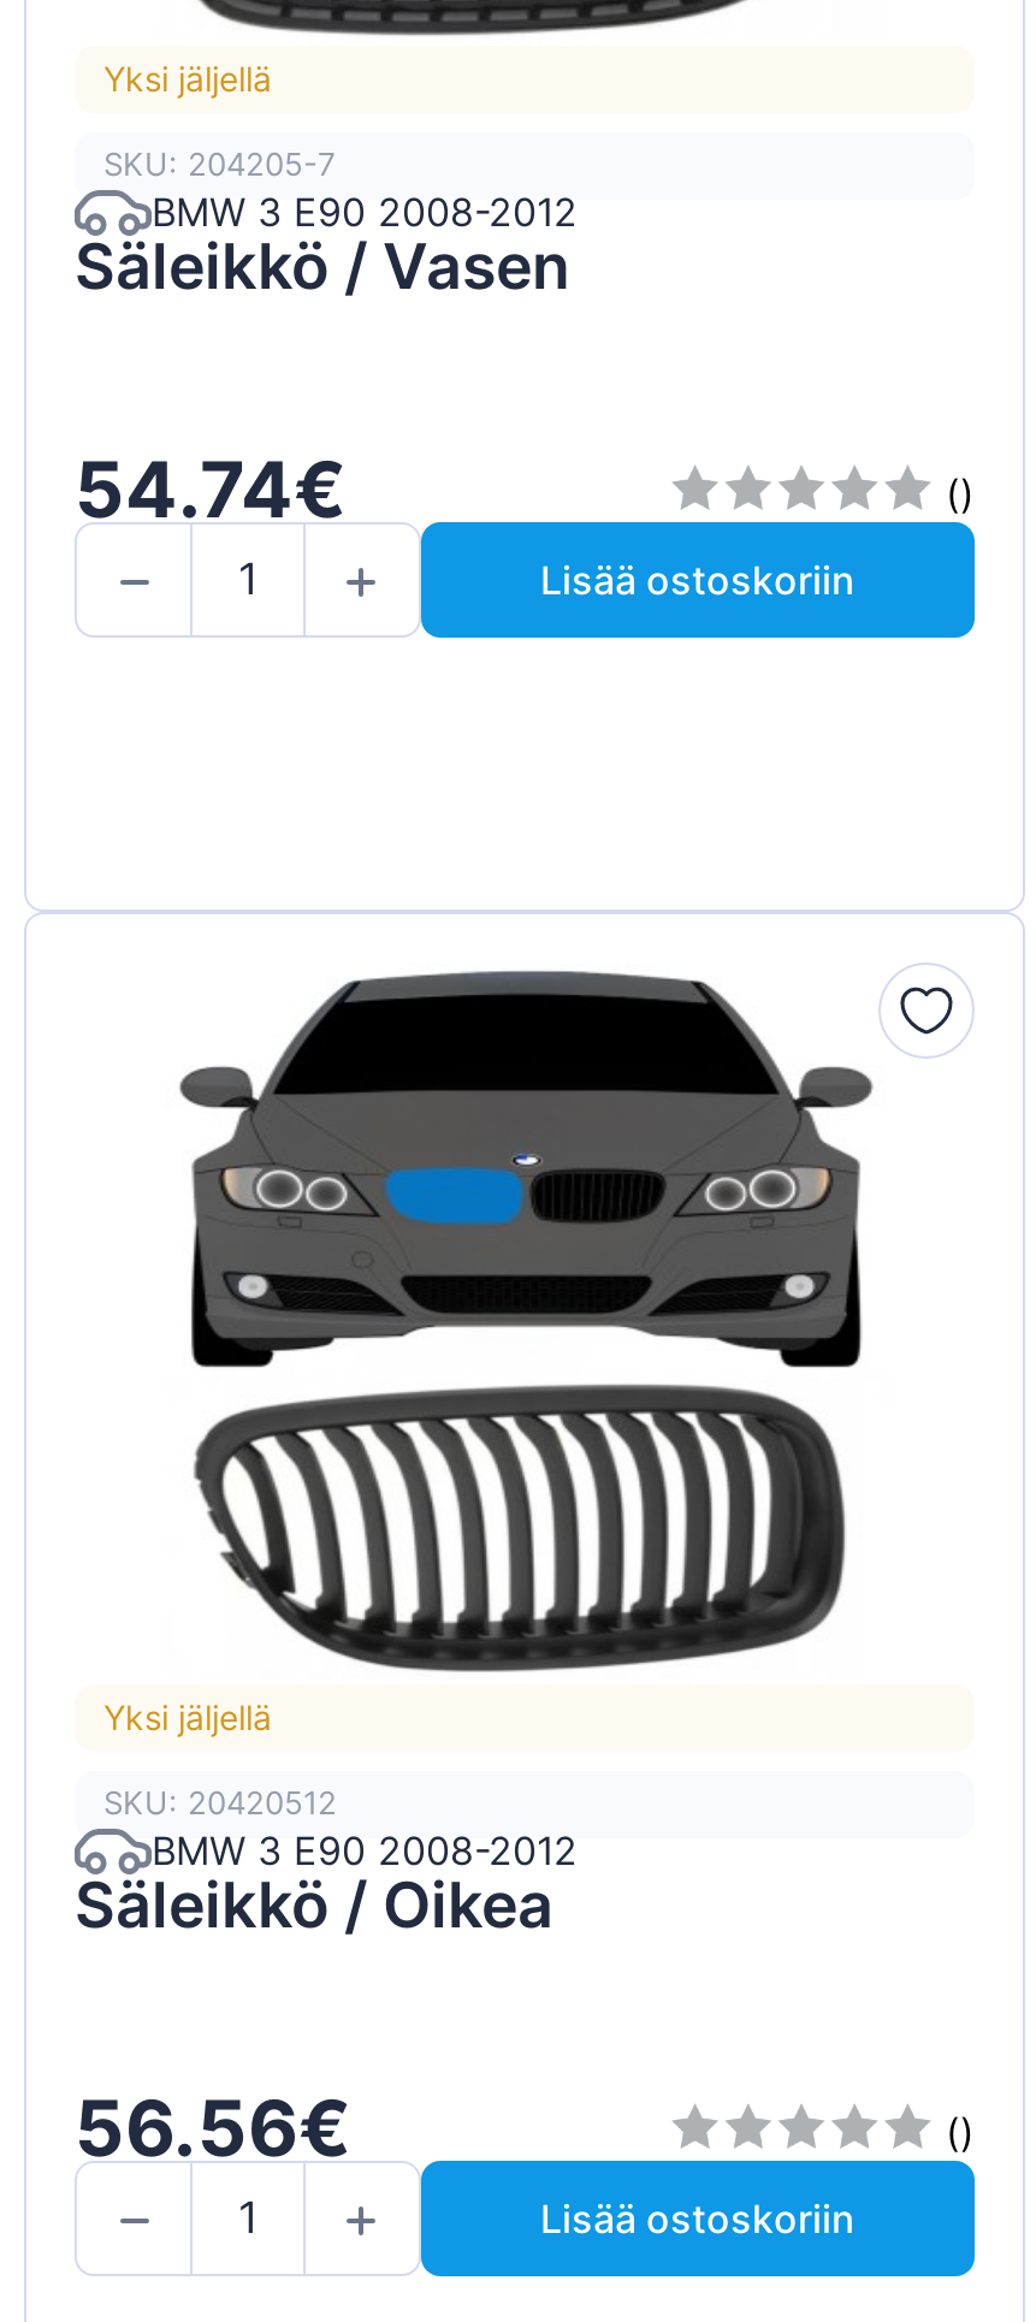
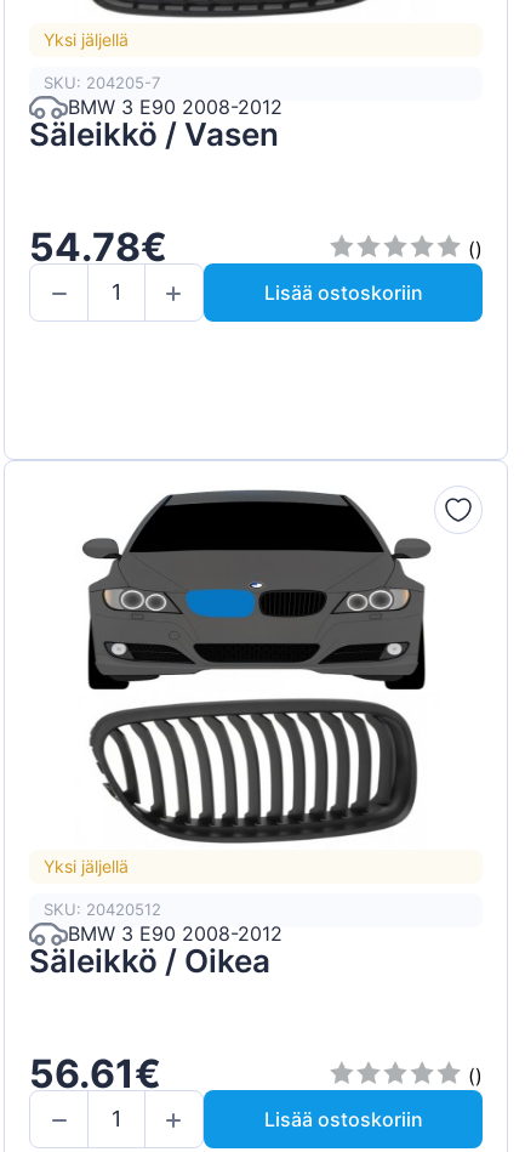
- 54.74€
+ 54.78€

- 56.56€
+ 56.61€
